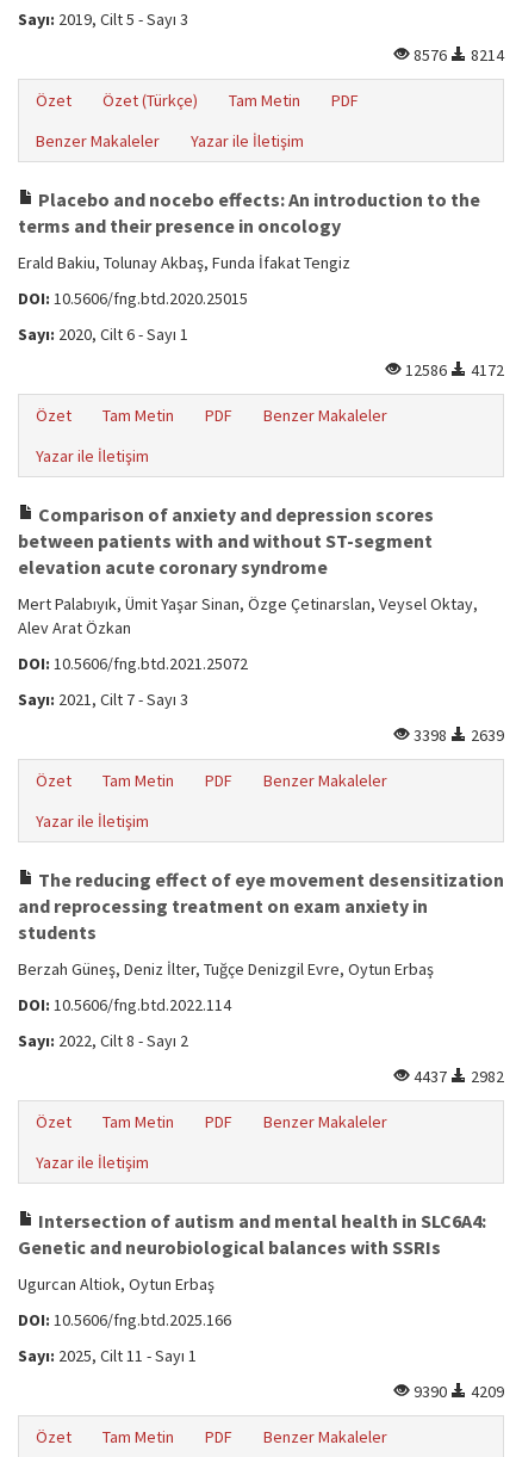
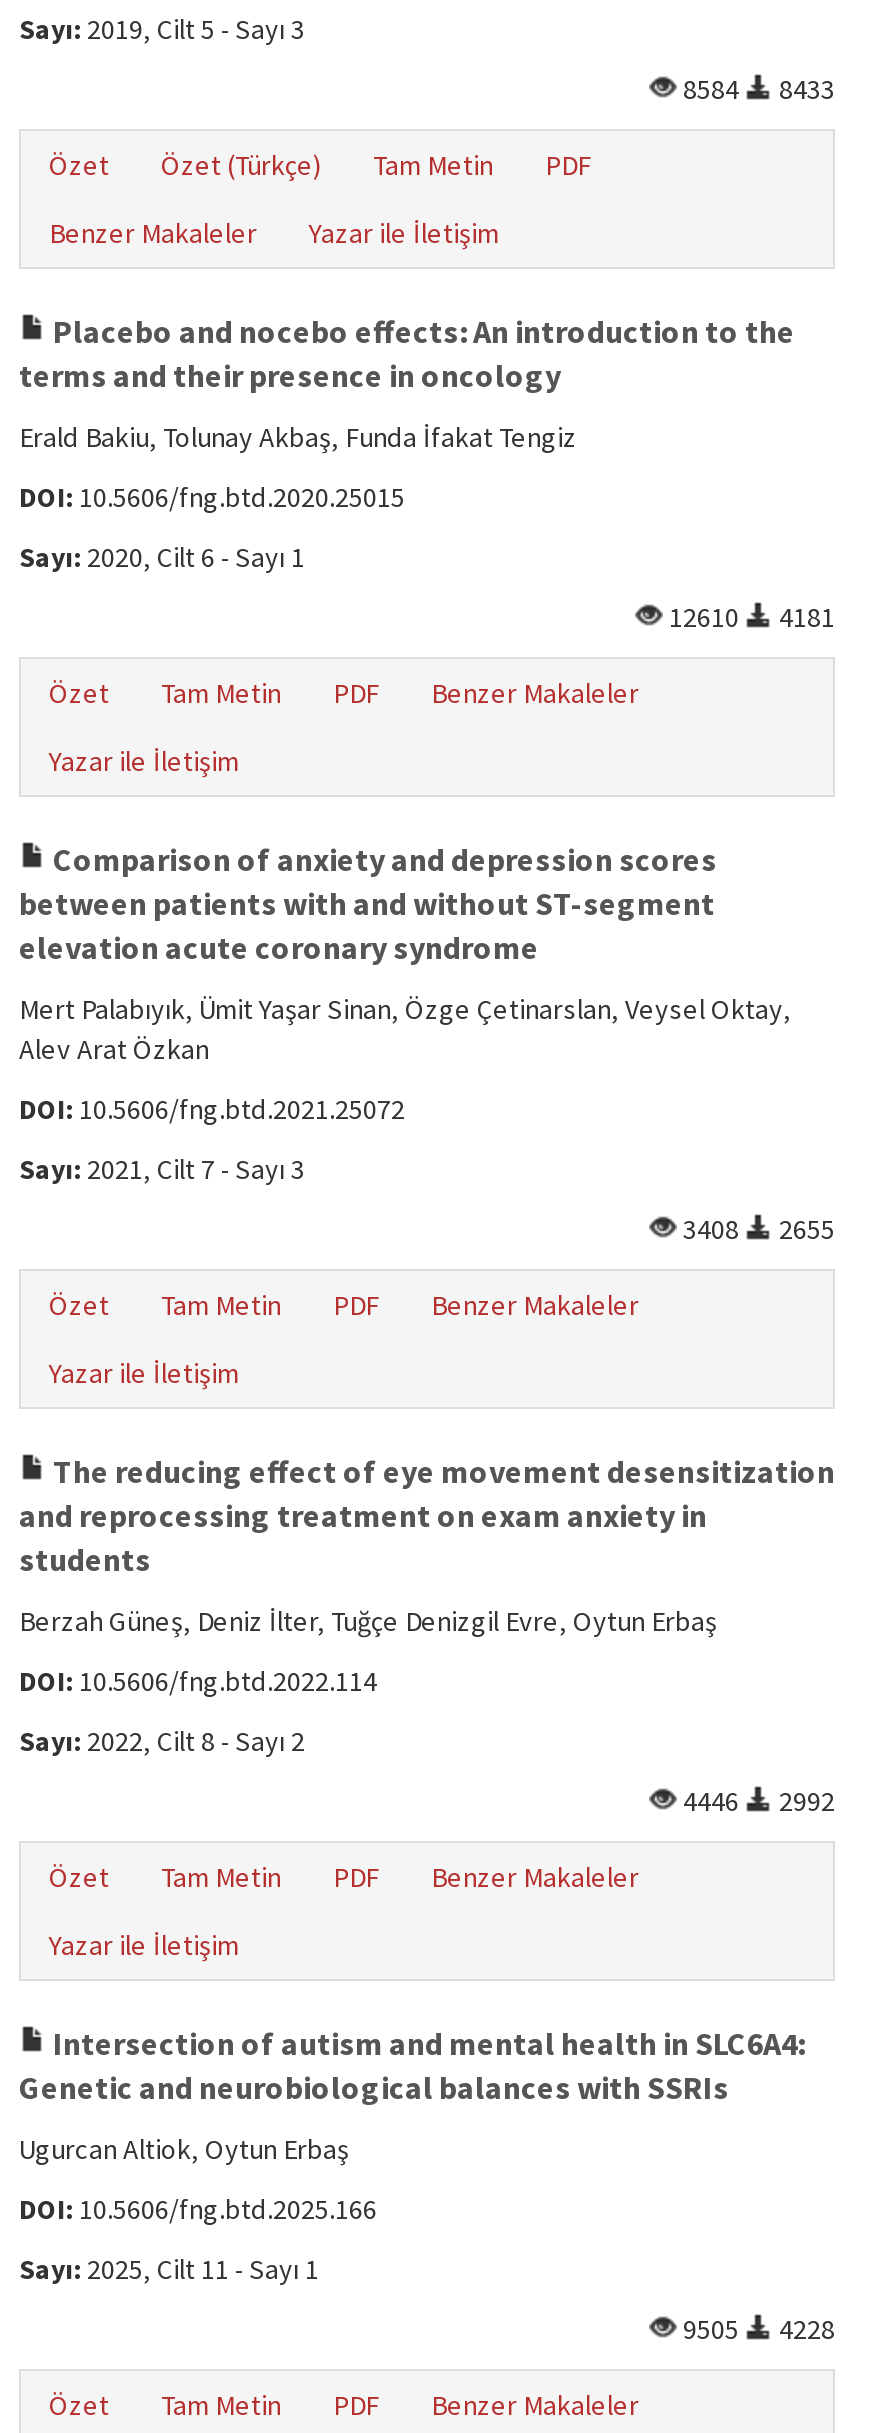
- 8576
+ 8584

- 8214
+ 8433

- 12586
+ 12610

- 4172
+ 4181

- 3398
+ 3408

- 2639
+ 2655

- 4437
+ 4446

- 2982
+ 2992

- 9390
+ 9505

- 4209
+ 4228
